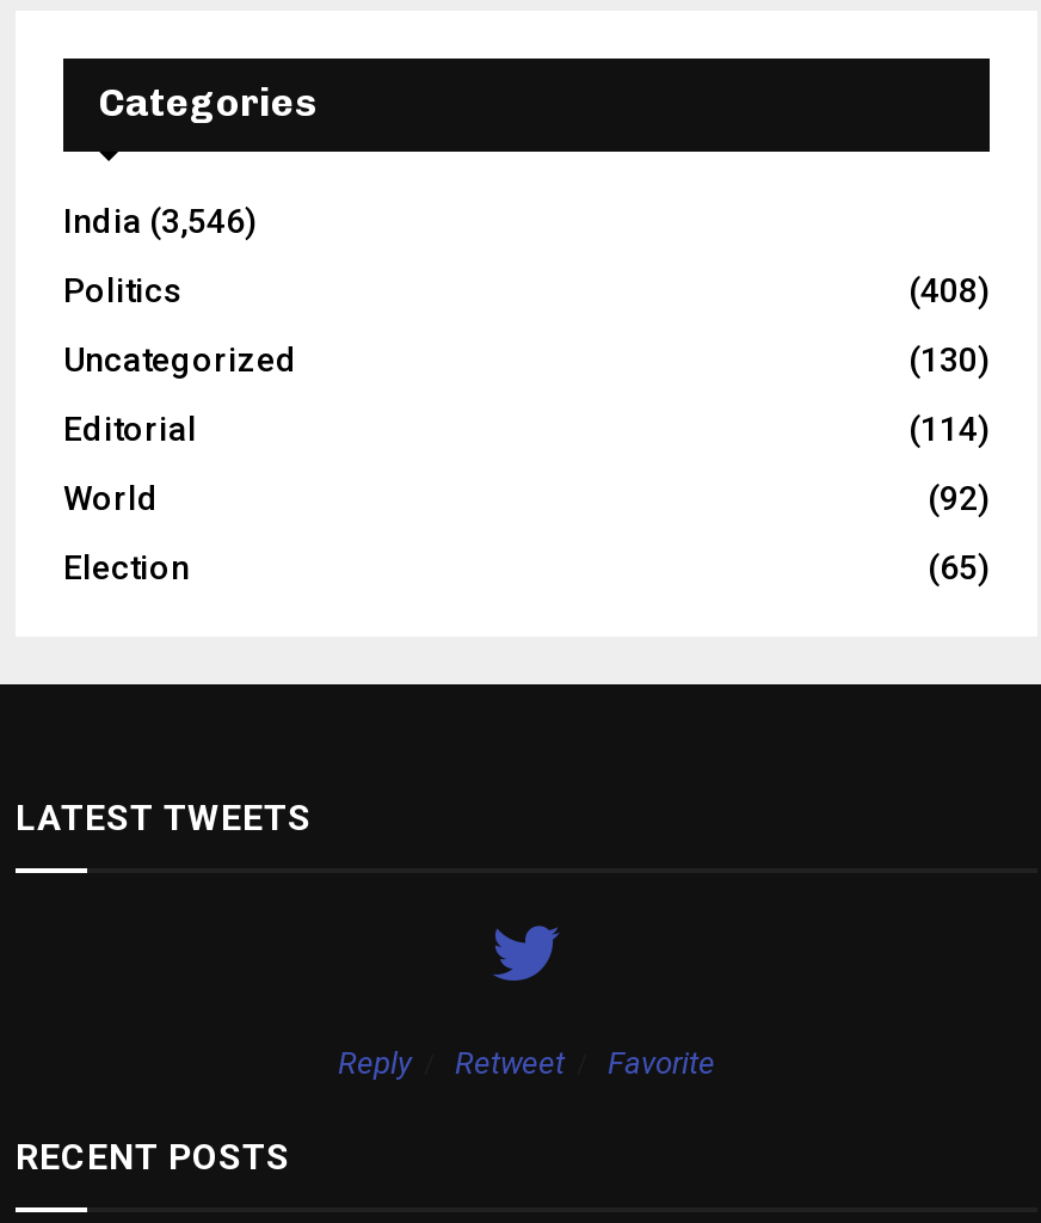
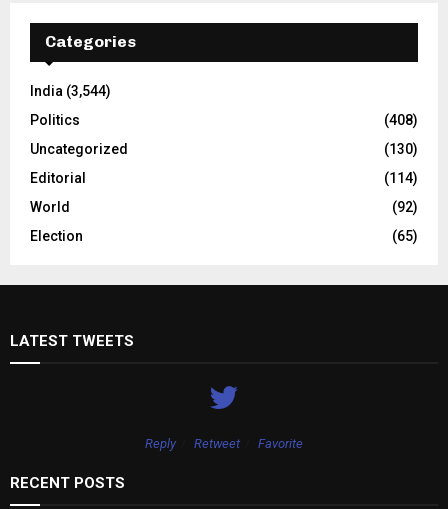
- India (3,546)
+ India (3,544)
